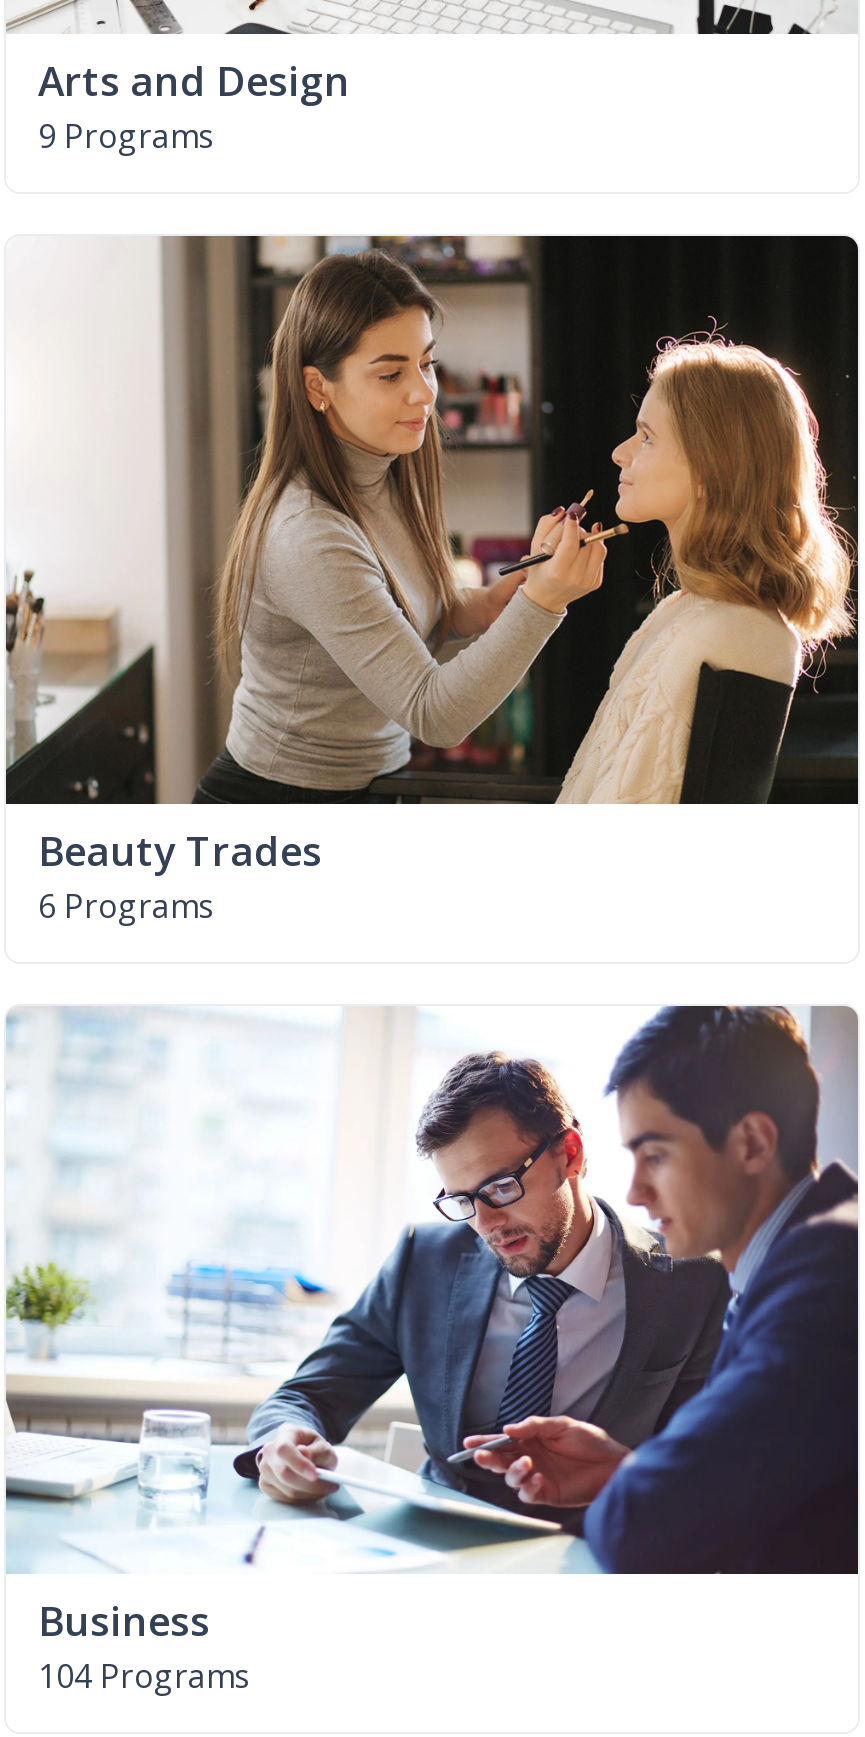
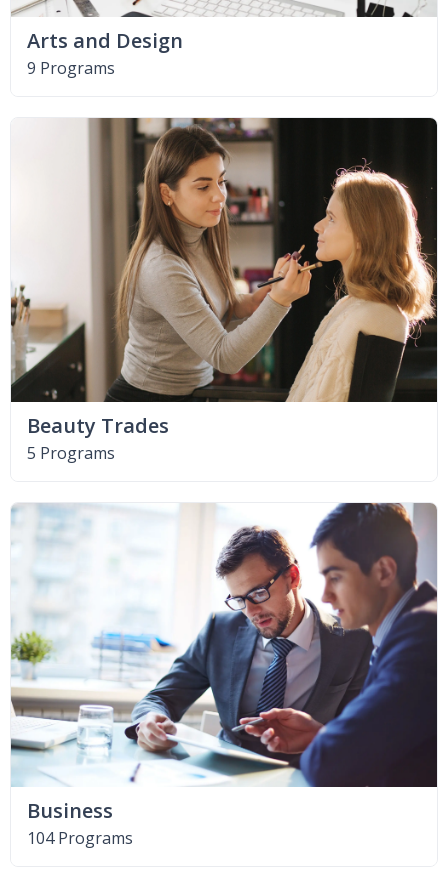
- 6 Programs
+ 5 Programs
